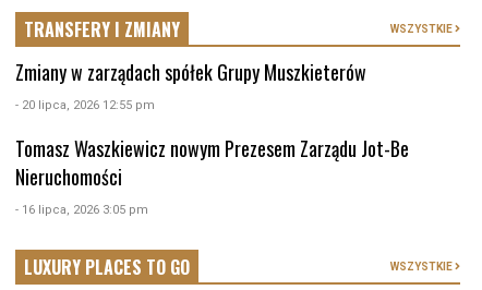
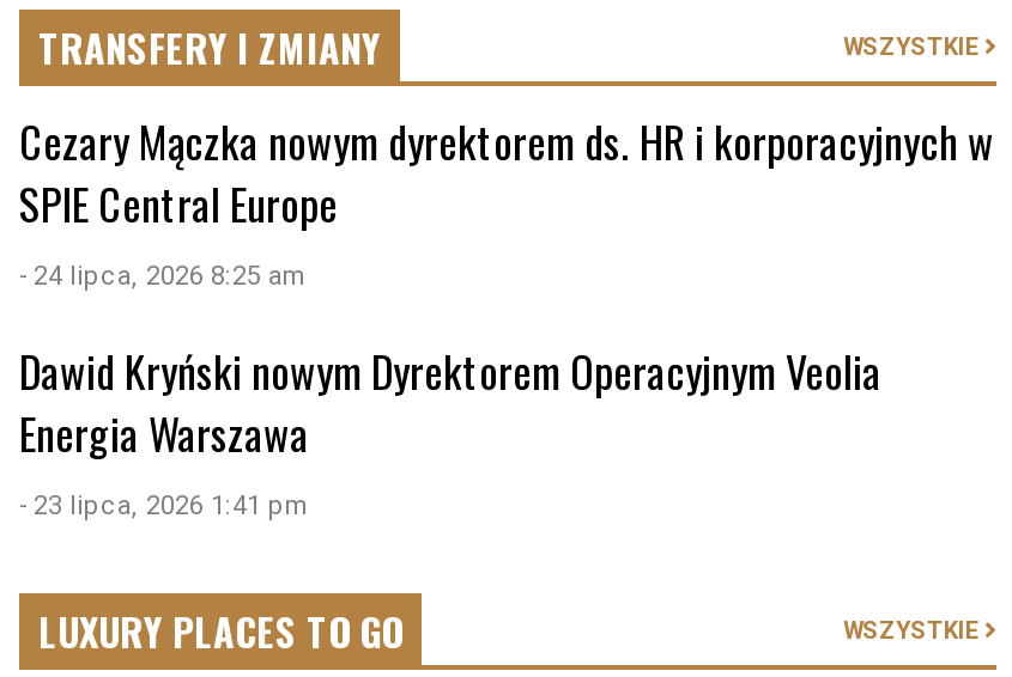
- Zmiany w zarządach spółek Grupy Muszkieterów
- - 20 lipca, 2026 12:55 pm
+ Cezary Mączka nowym dyrektorem ds. HR i korporacyjnych w
+ SPIE Central Europe
+ - 24 lipca, 2026 8:25 am

- Tomasz Waszkiewicz nowym Prezesem Zarządu Jot-Be
- Nieruchomości
- - 16 lipca, 2026 3:05 pm
+ Dawid Kryński nowym Dyrektorem Operacyjnym Veolia
+ Energia Warszawa
+ - 23 lipca, 2026 1:41 pm
